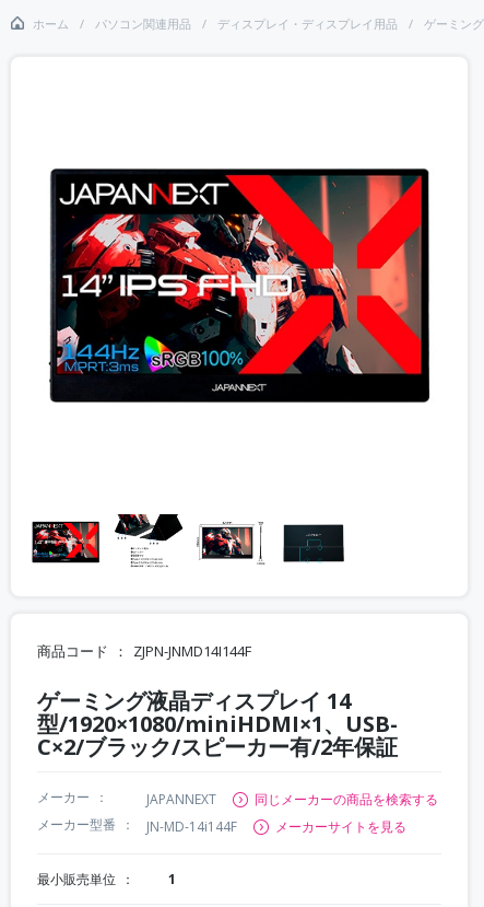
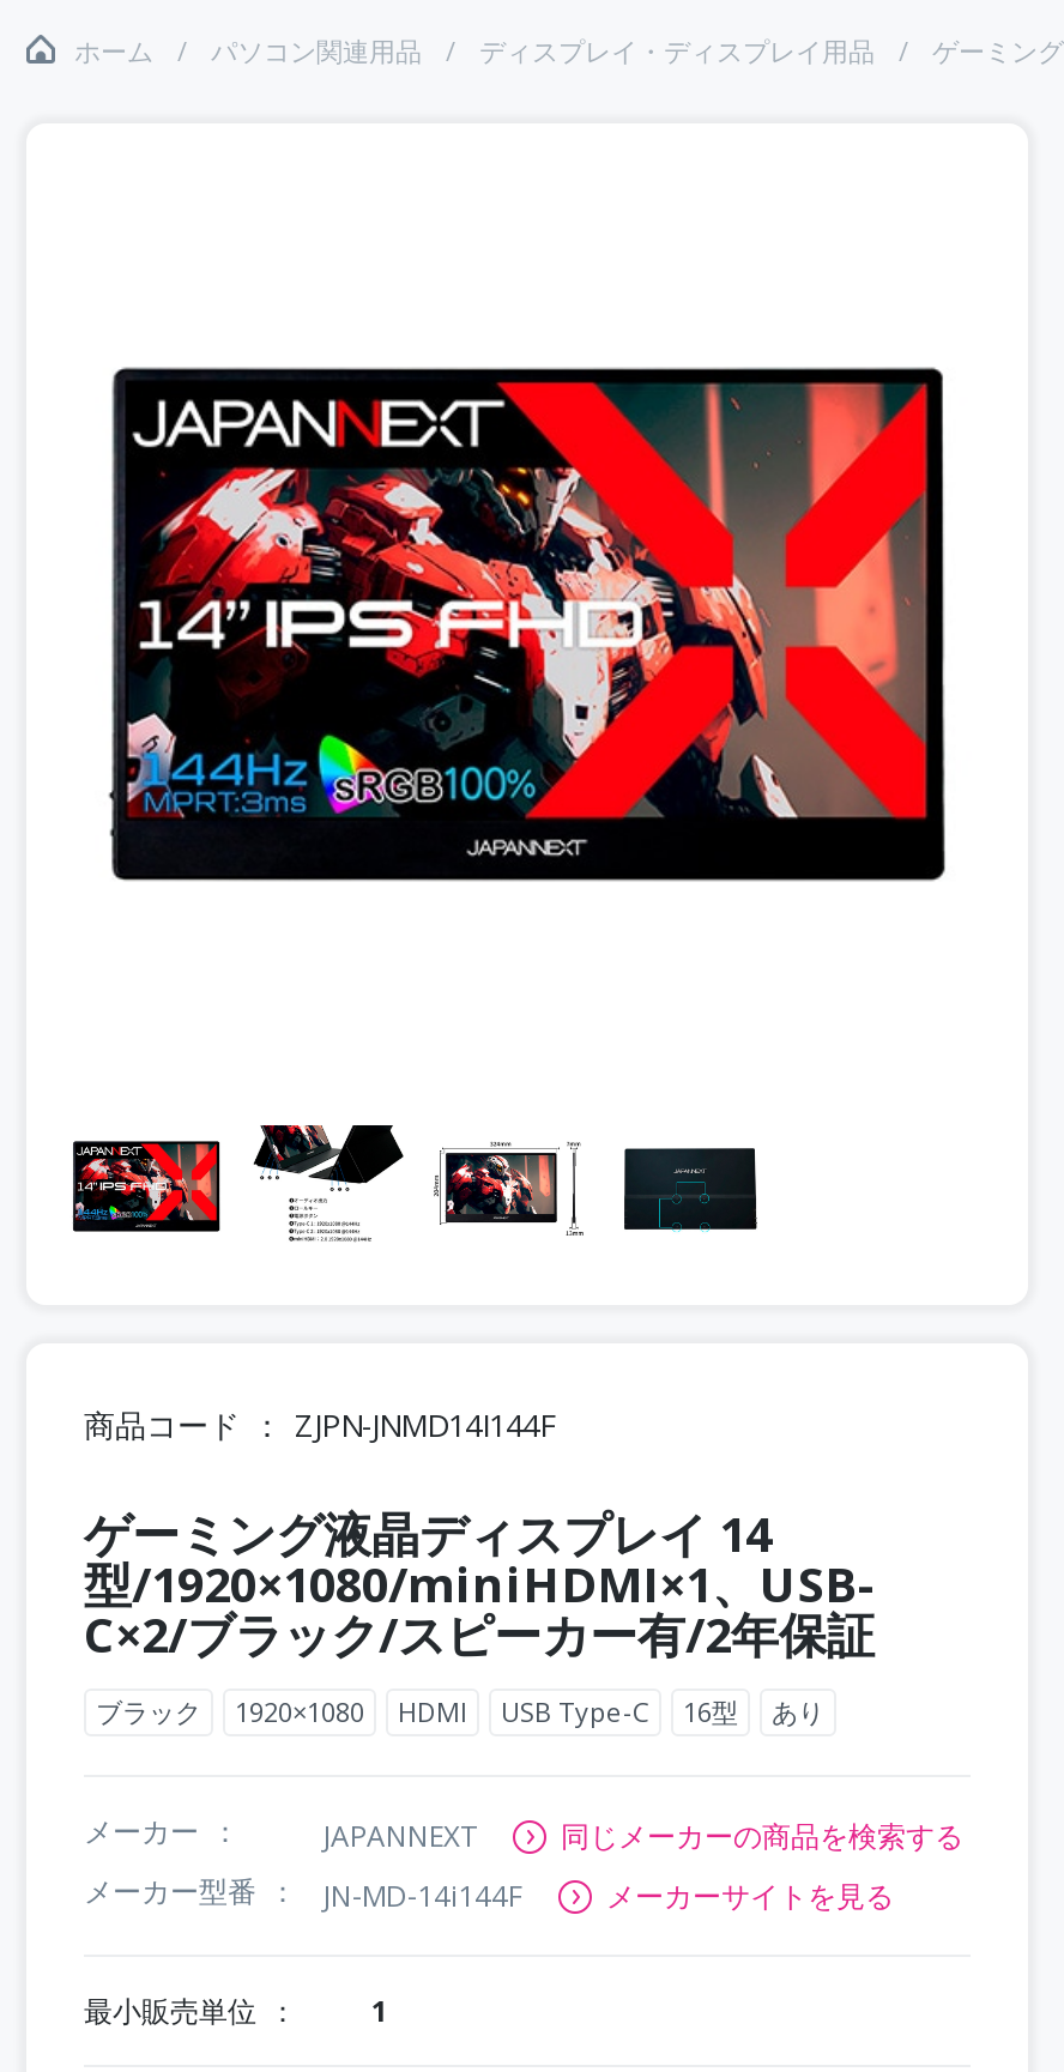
+ ブラック
+ 1920×1080
+ HDMI
+ USB Type-C
+ 16型
+ あり
